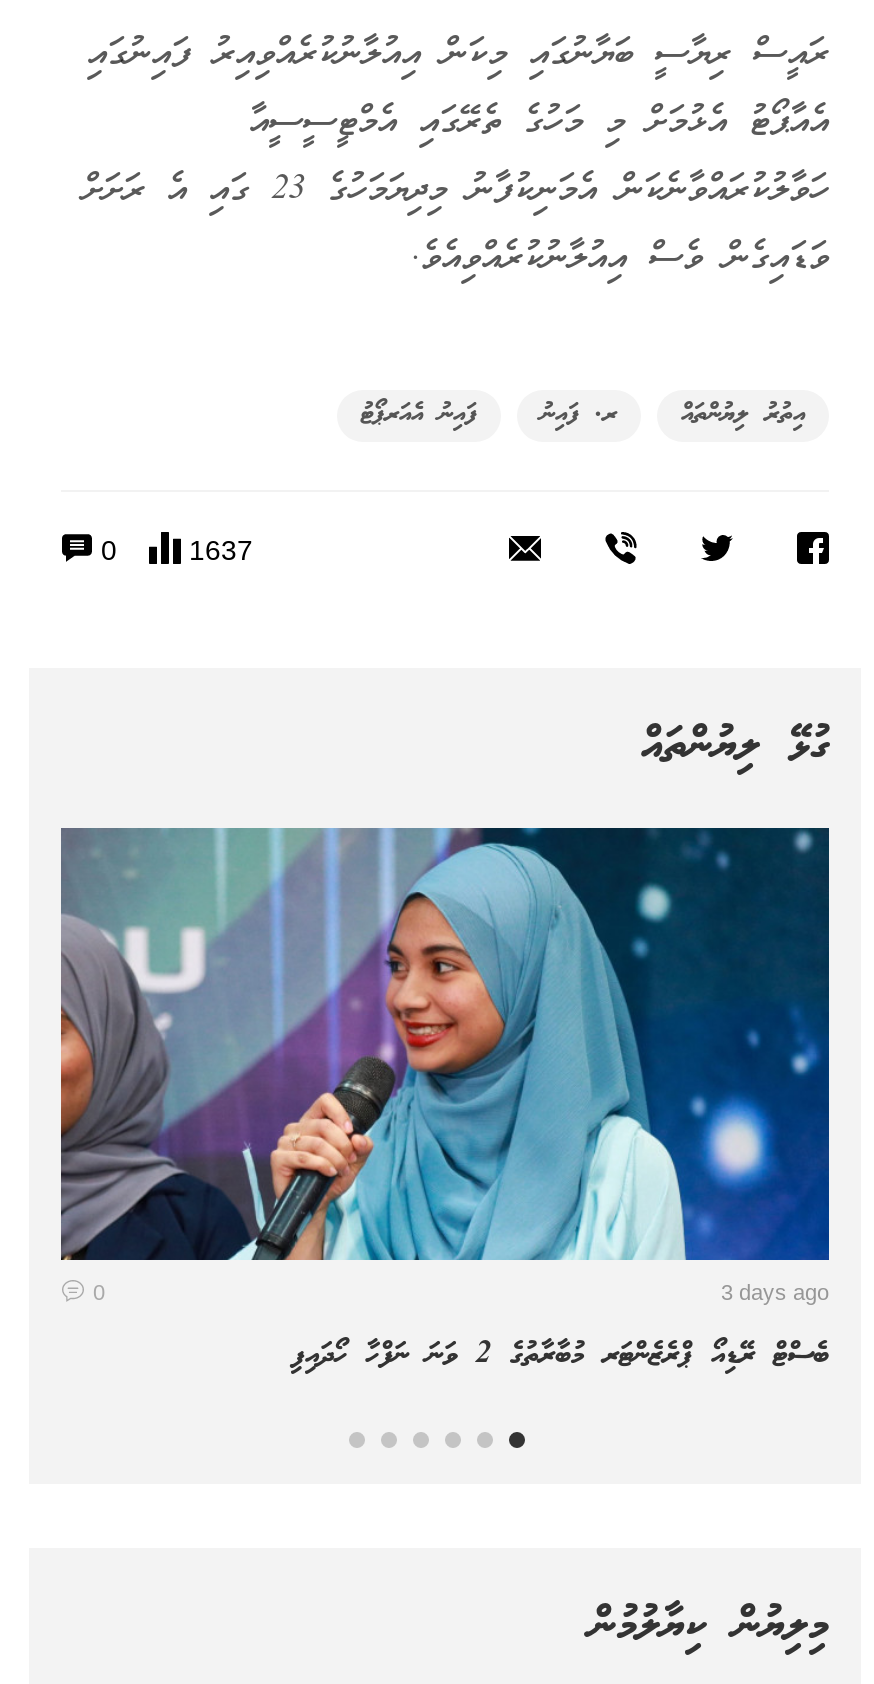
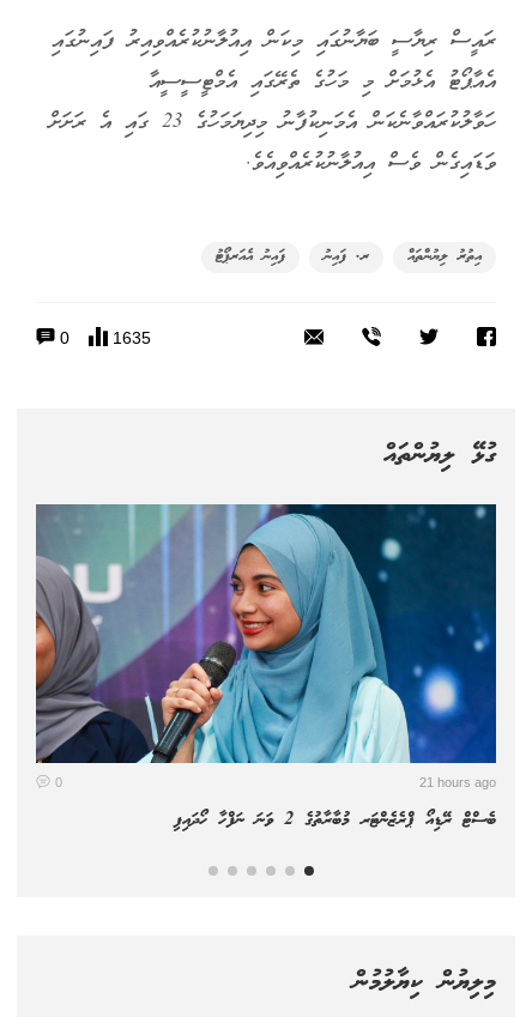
- 1637
+ 1635

- 3 days ago
+ 21 hours ago
